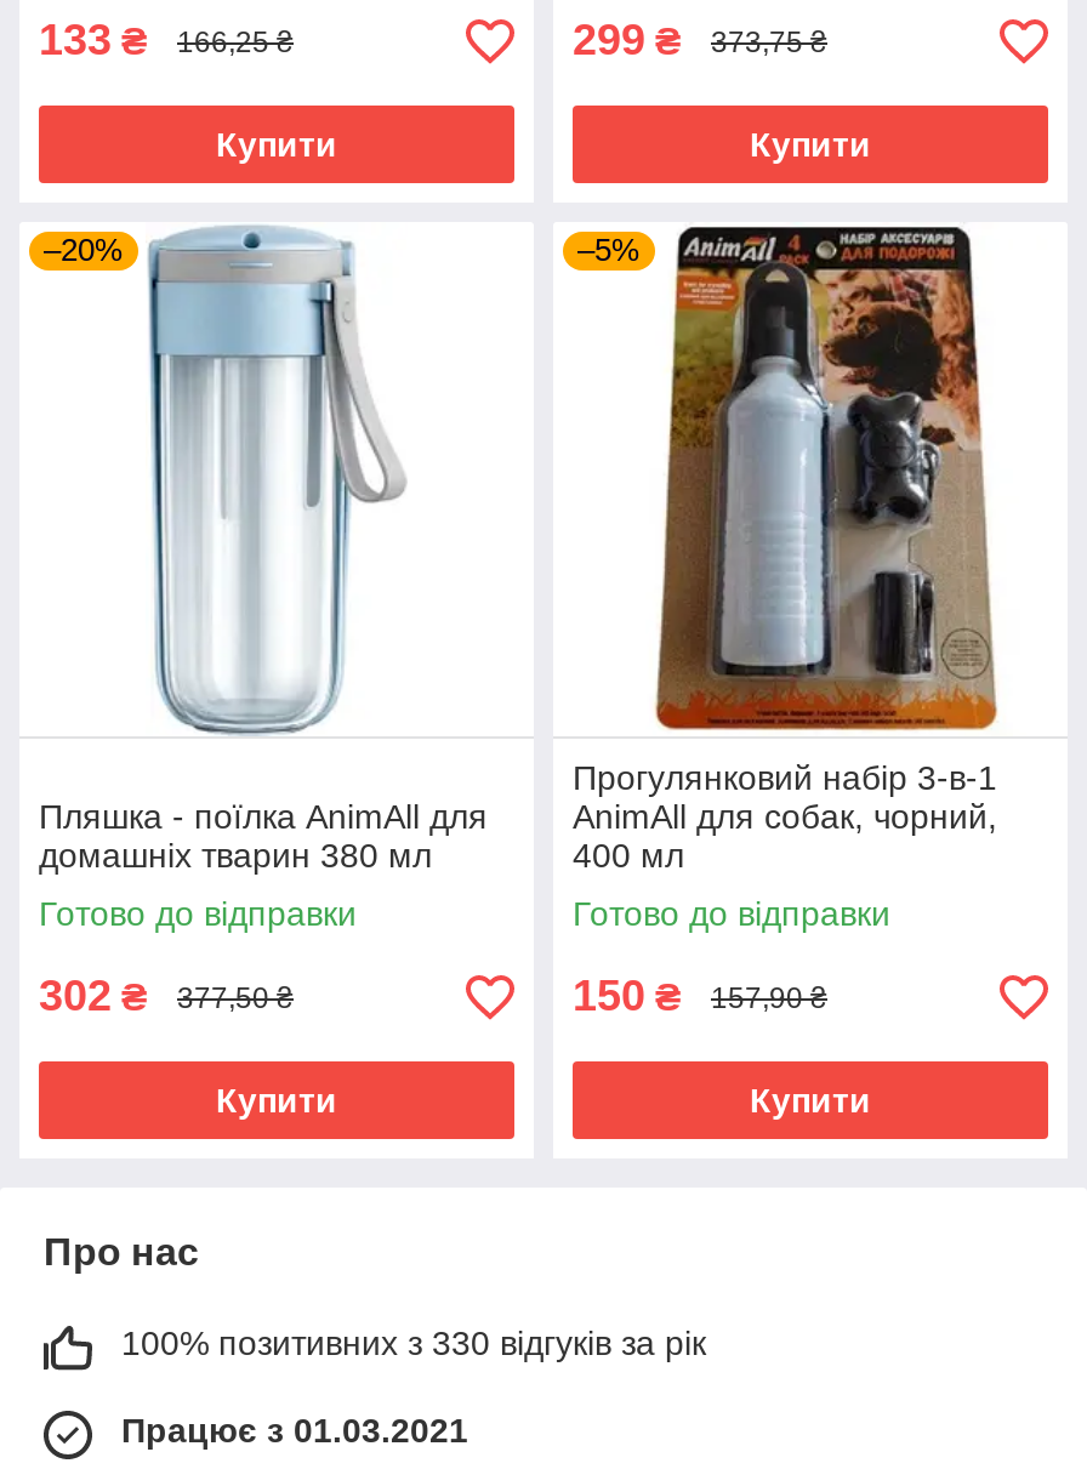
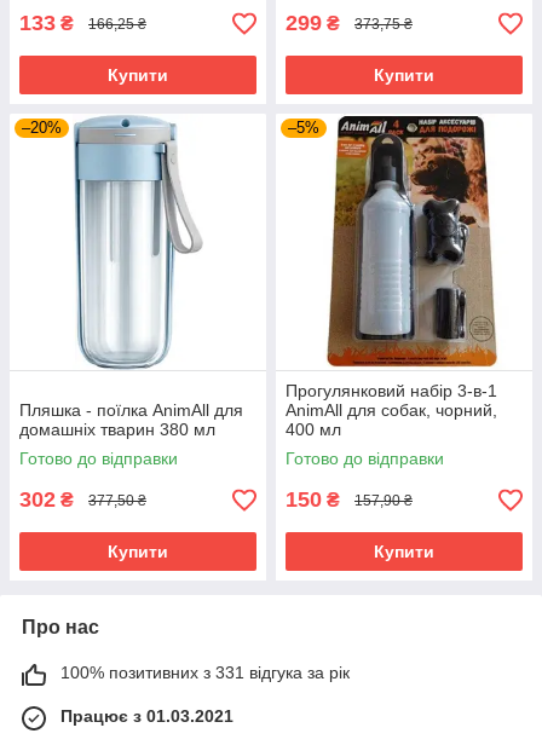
- 100% позитивних з 330 відгуків за рік
+ 100% позитивних з 331 відгука за рік
